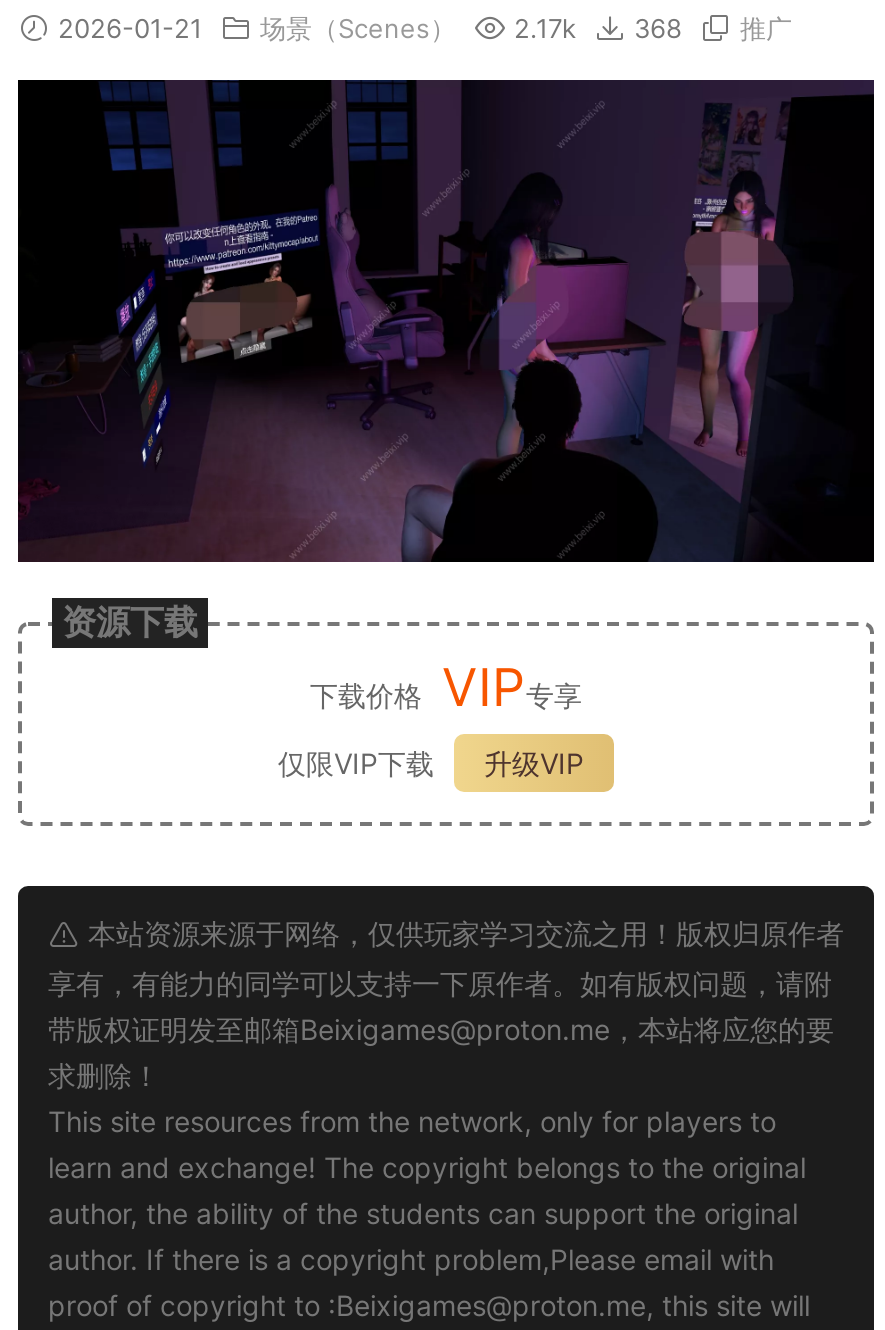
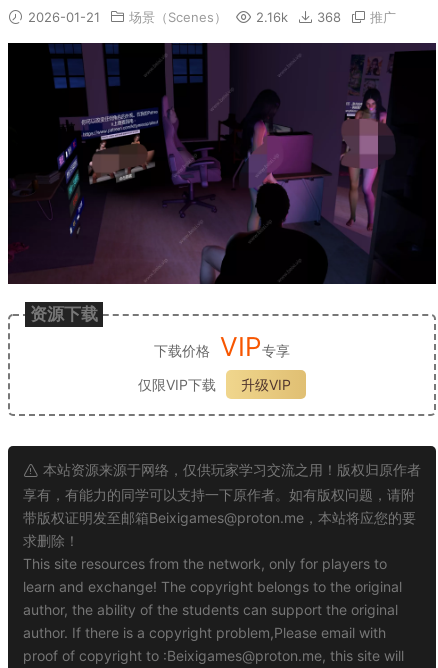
- 2026-01-21 场景（Scenes） 2.17k 368 推广
+ 2026-01-21 场景（Scenes） 2.16k 368 推广
